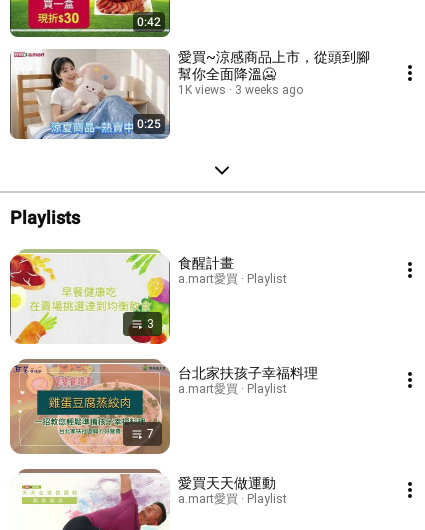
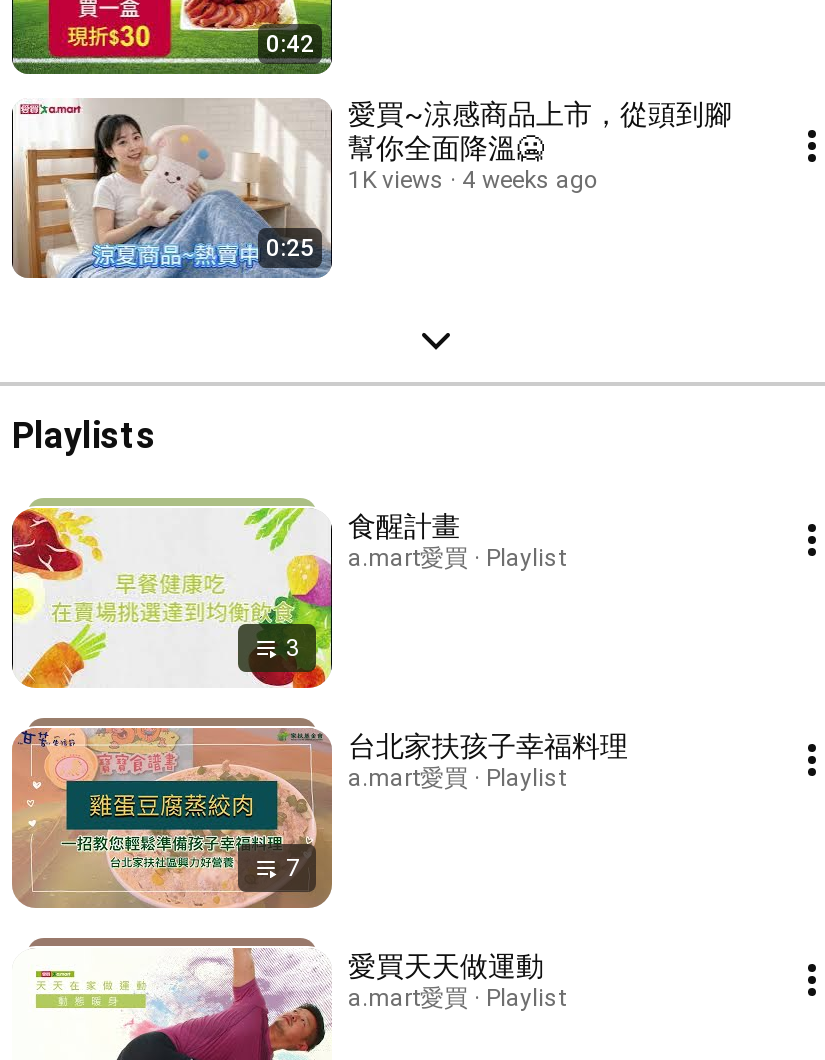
- 1K views 3 weeks ago
+ 1K views 4 weeks ago
